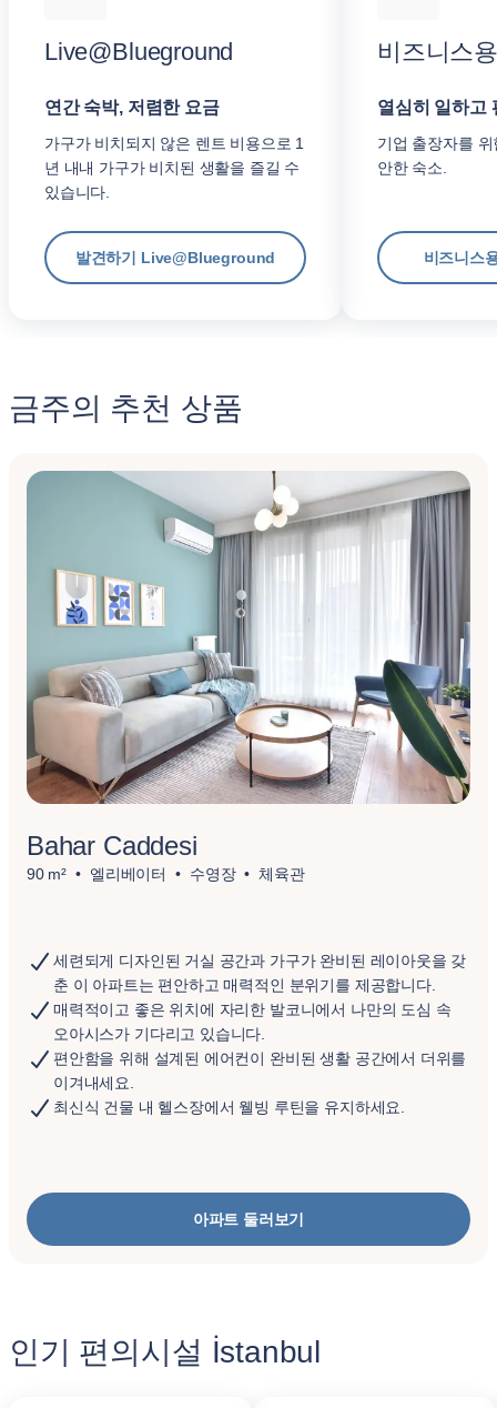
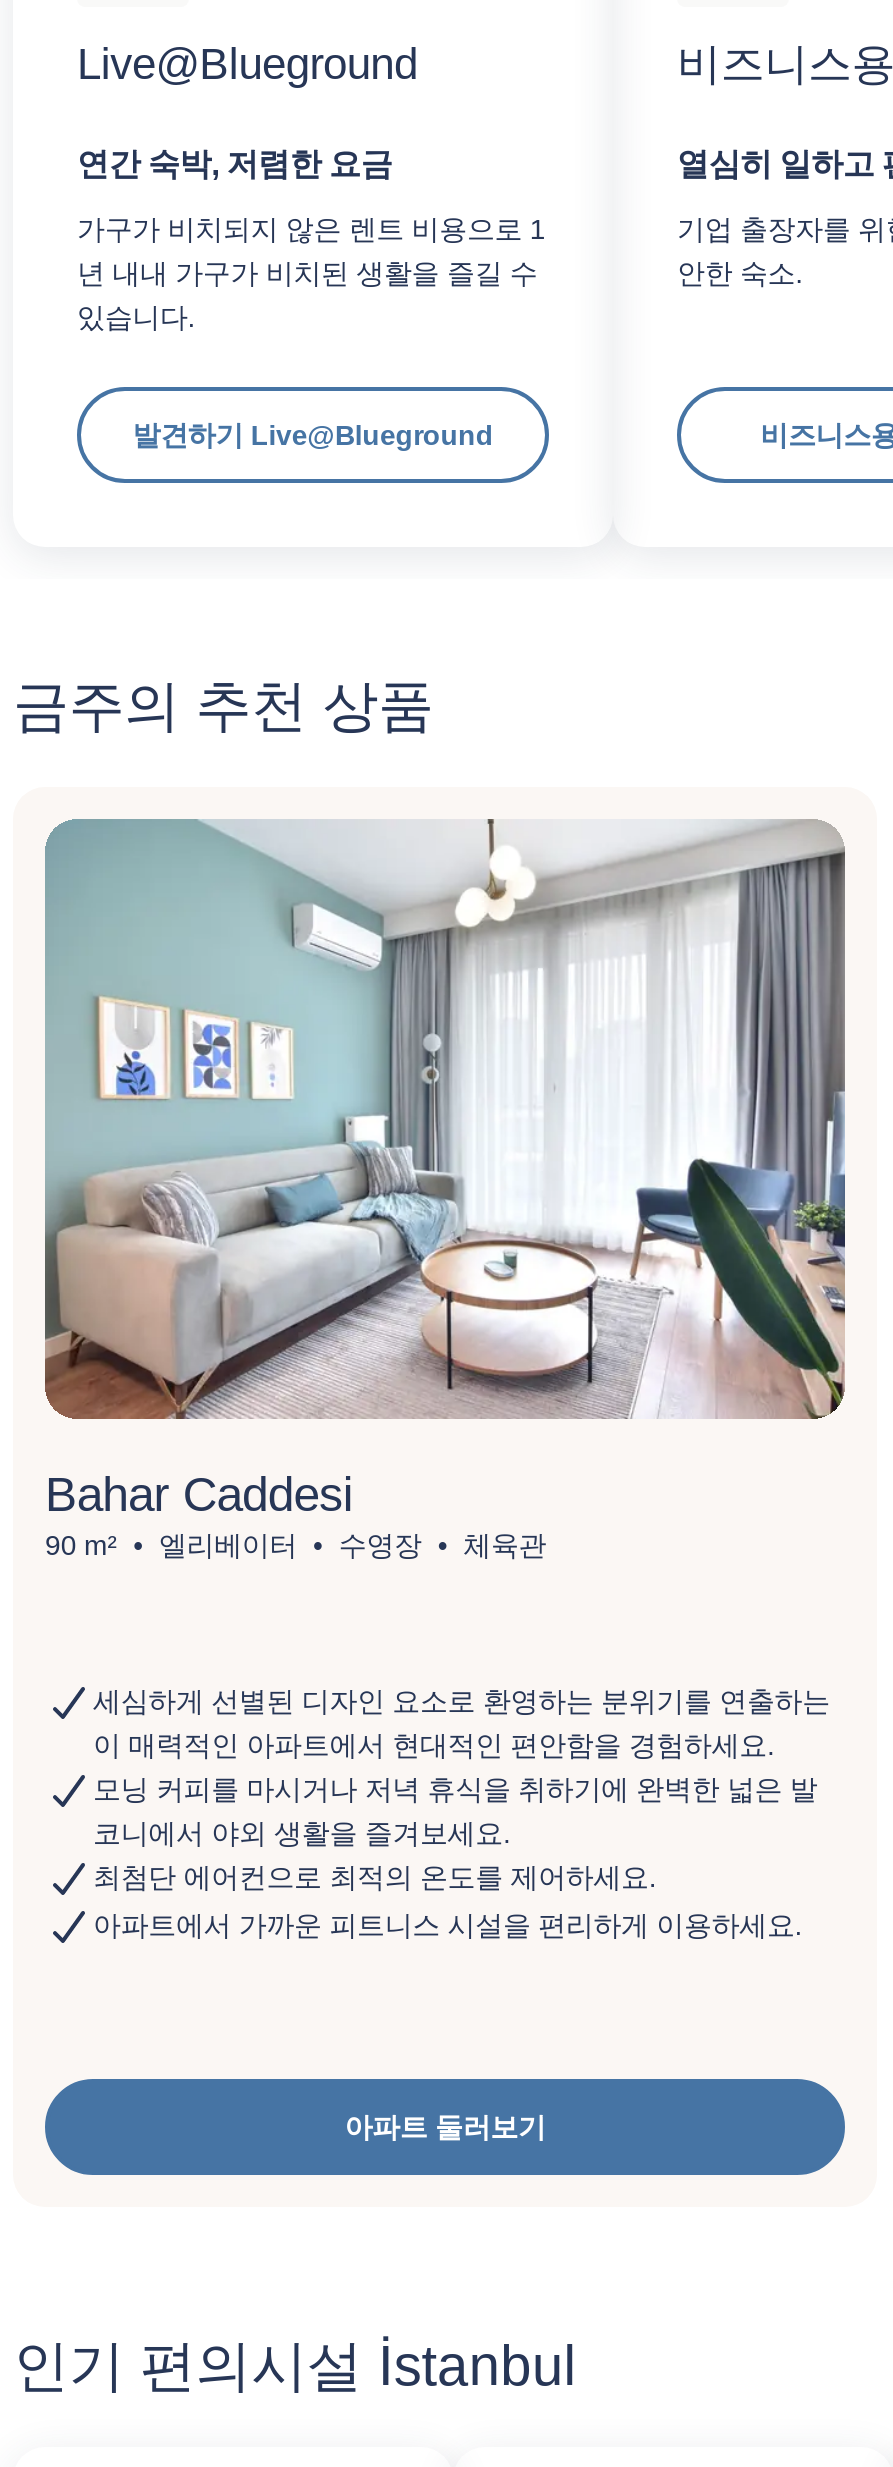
- 세련되게 디자인된 거실 공간과 가구가 완비된 레이아웃을 갖
- 춘 이 아파트는 편안하고 매력적인 분위기를 제공합니다.
- 매력적이고 좋은 위치에 자리한 발코니에서 나만의 도심 속
- 오아시스가 기다리고 있습니다.
- 편안함을 위해 설계된 에어컨이 완비된 생활 공간에서 더위를
- 이겨내세요.
- 최신식 건물 내 헬스장에서 웰빙 루틴을 유지하세요.
+ 세심하게 선별된 디자인 요소로 환영하는 분위기를 연출하는
+ 이 매력적인 아파트에서 현대적인 편안함을 경험하세요.
+ 모닝 커피를 마시거나 저녁 휴식을 취하기에 완벽한 넓은 발
+ 코니에서 야외 생활을 즐겨보세요.
+ 최첨단 에어컨으로 최적의 온도를 제어하세요.
+ 아파트에서 가까운 피트니스 시설을 편리하게 이용하세요.
